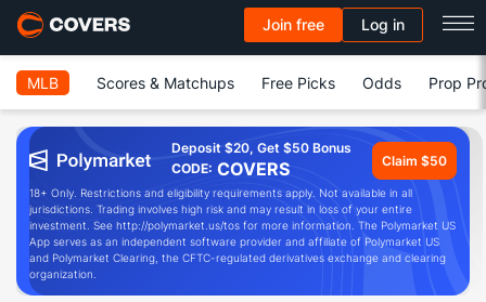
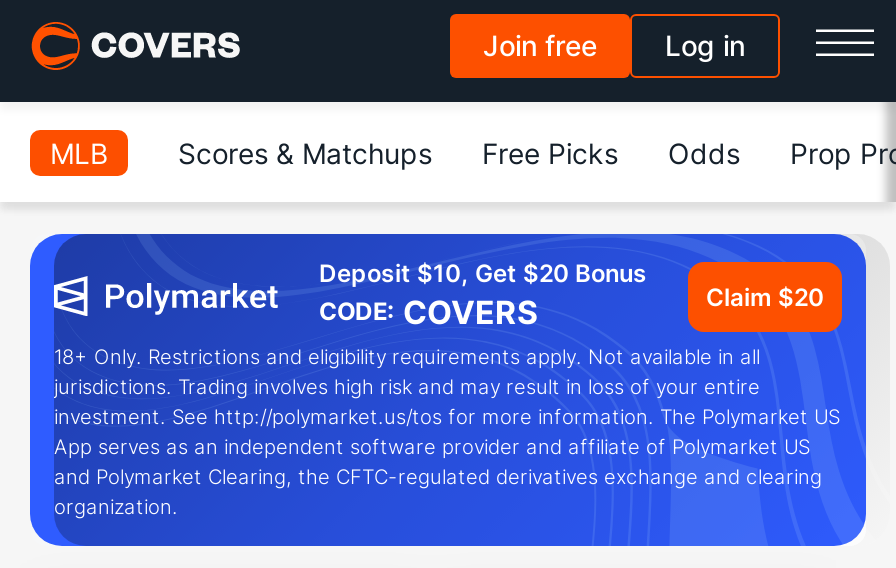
- Deposit $20, Get $50 Bonus
+ Deposit $10, Get $20 Bonus

- Claim $50
+ Claim $20
